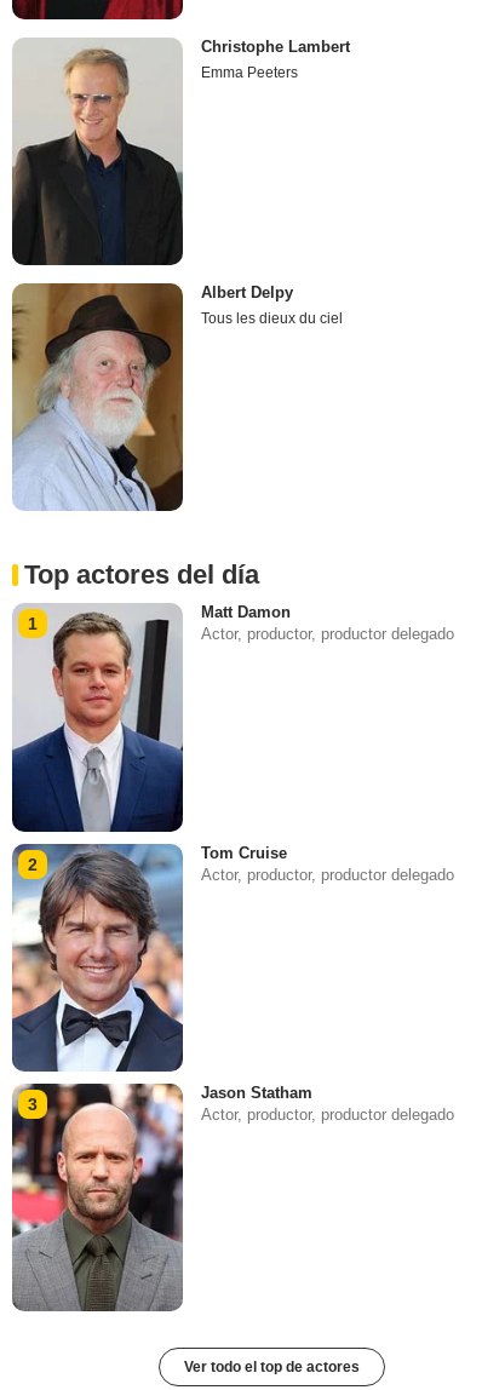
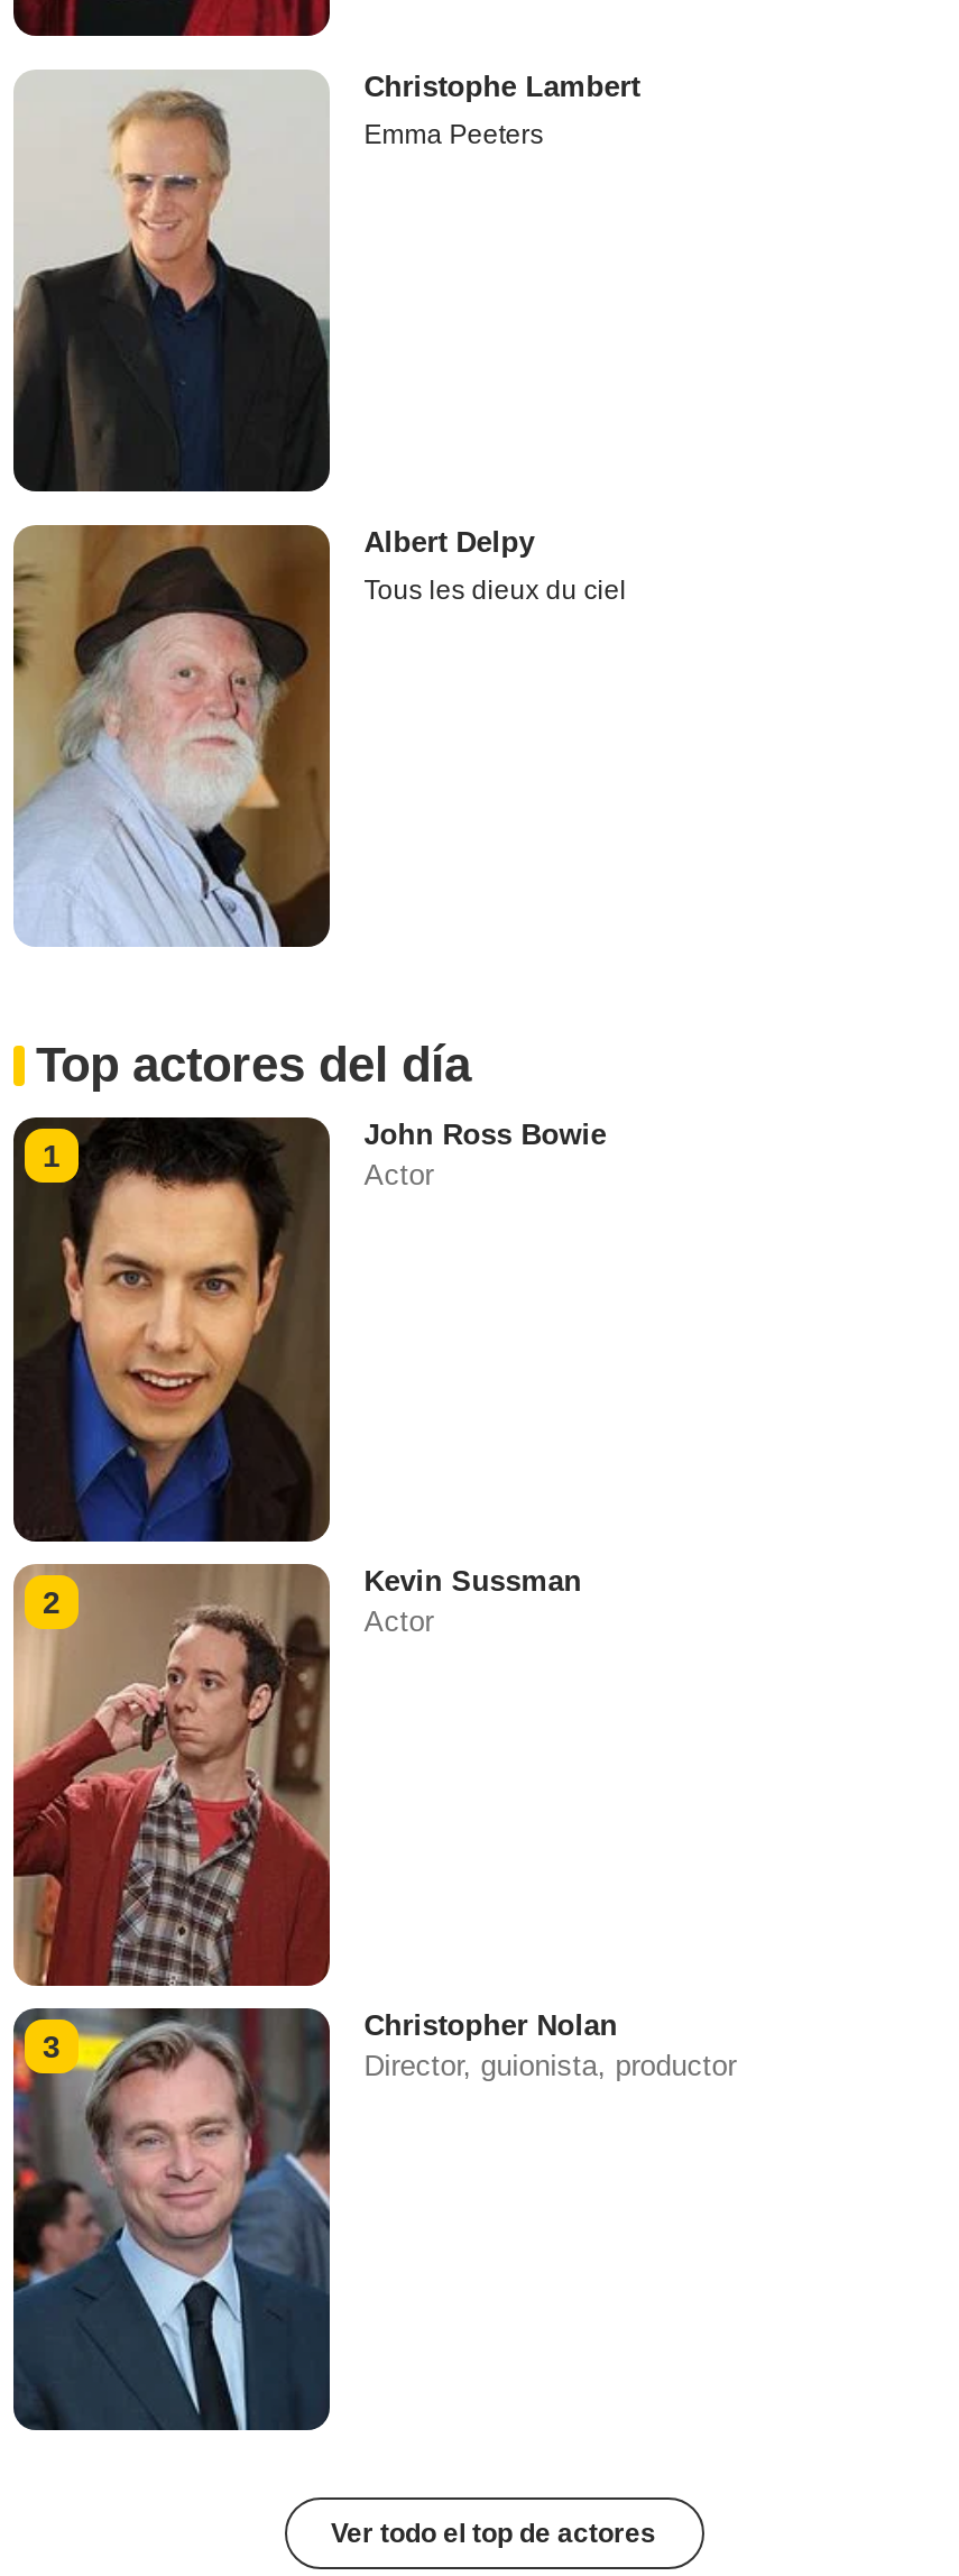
- [image]
- Matt Damon
- Actor, productor, productor delegado
+ [image]
+ John Ross Bowie
+ Actor

- [image]
- Tom Cruise
- Actor, productor, productor delegado
+ [image]
+ Kevin Sussman
+ Actor

- [image]
- Jason Statham
- Actor, productor, productor delegado
+ [image]
+ Christopher Nolan
+ Director, guionista, productor
